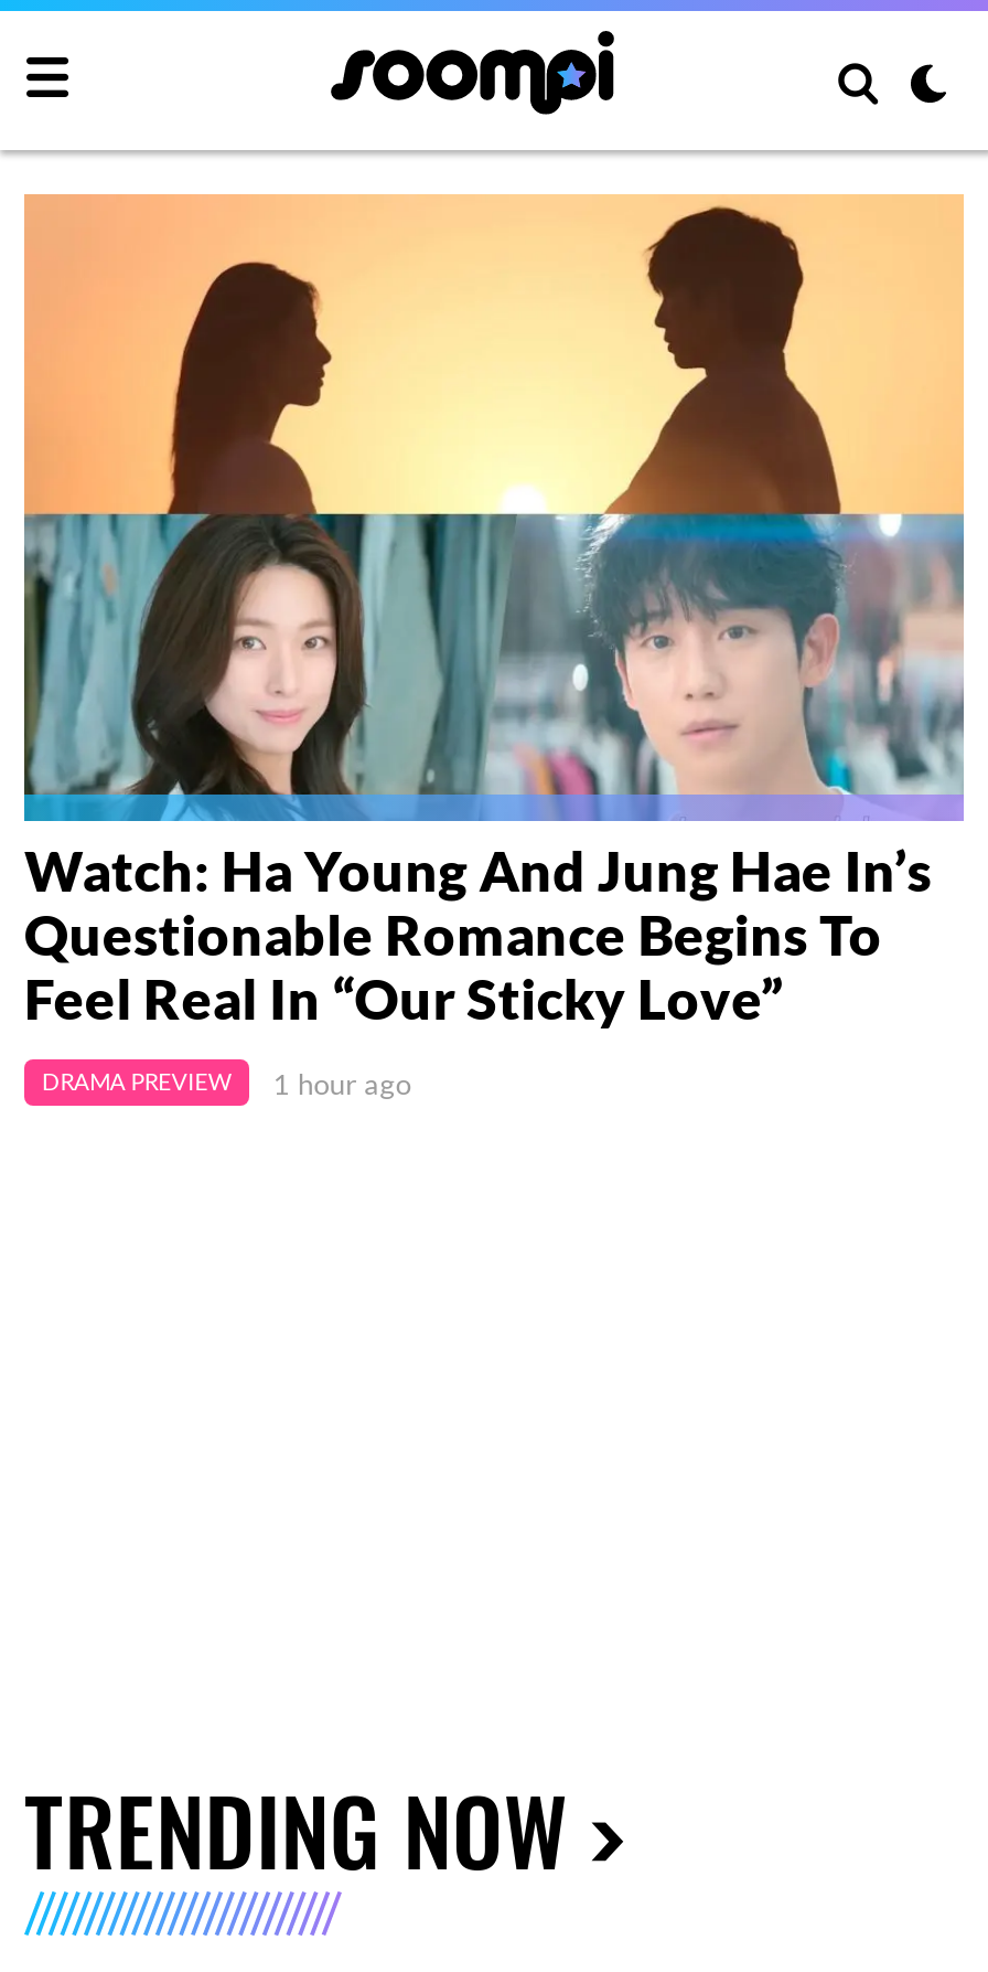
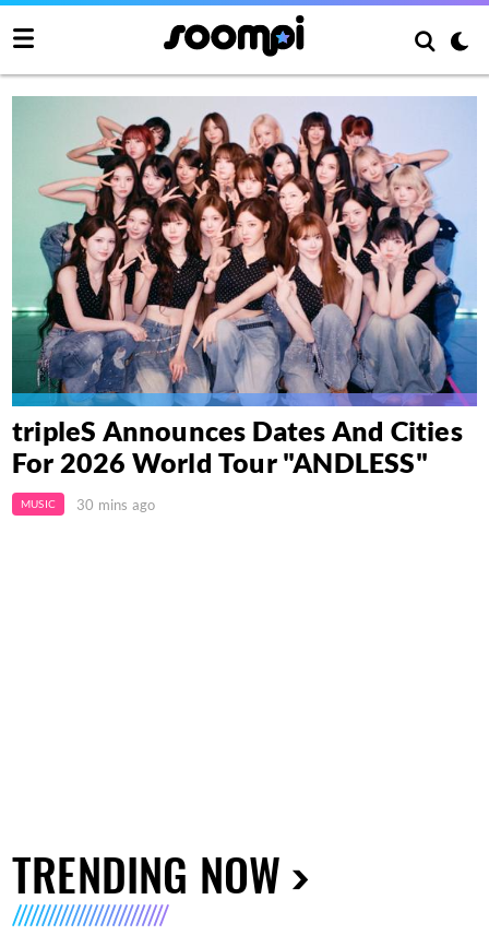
- [image]
- Watch: Ha Young And Jung Hae In’s
- Questionable Romance Begins To
- Feel Real In “Our Sticky Love”
+ [image]
+ tripleS Announces Dates And Cities
+ For 2026 World Tour "ANDLESS"

- DRAMA PREVIEW
- 1 hour ago
+ MUSIC
+ 30 mins ago
